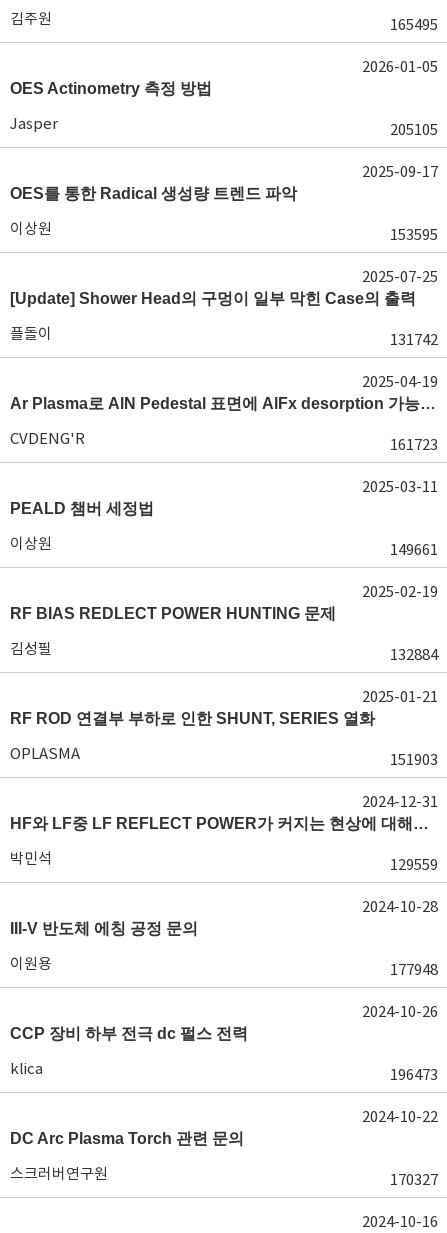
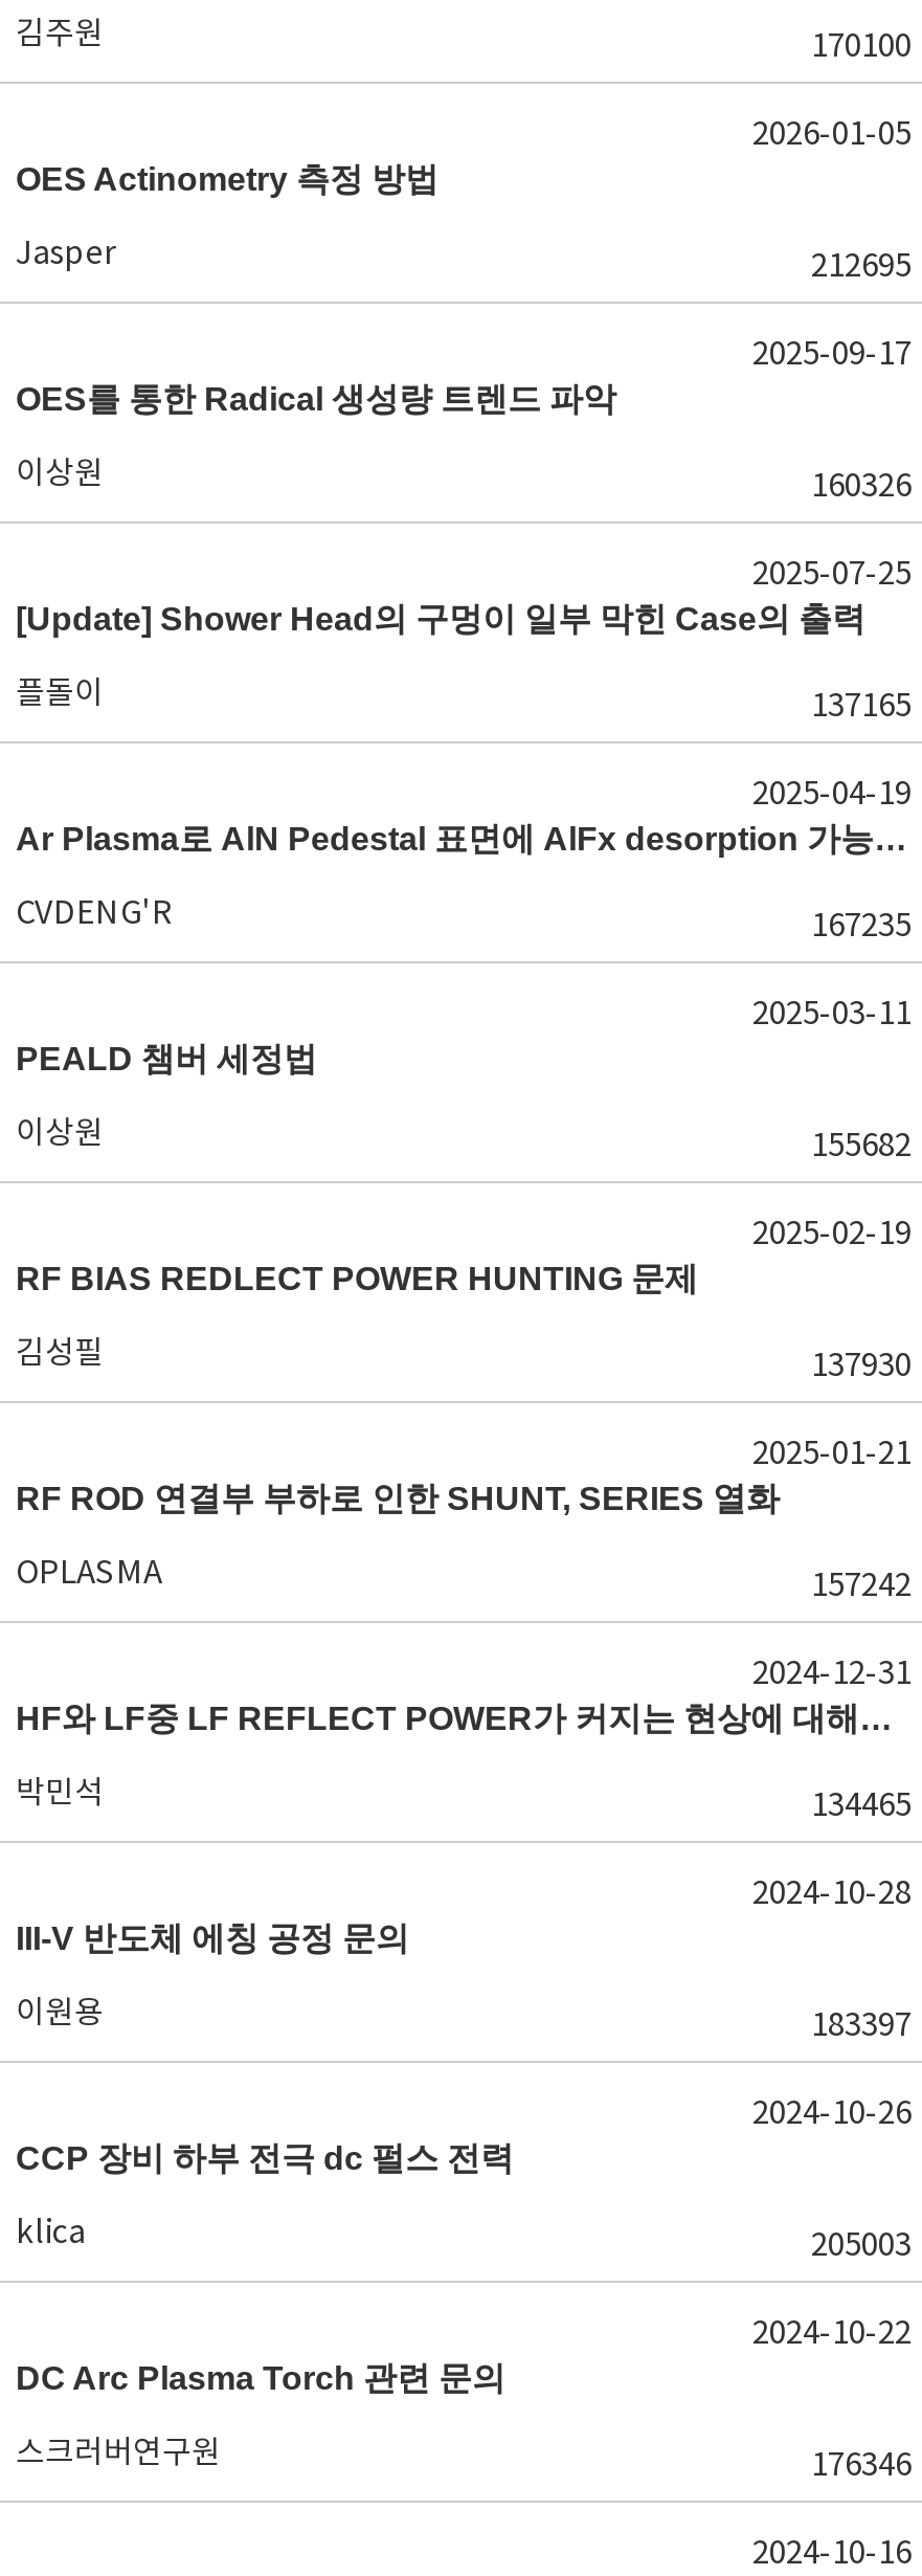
- 165495
+ 170100

- 205105
+ 212695

- 153595
+ 160326

- 131742
+ 137165

- 161723
+ 167235

- 149661
+ 155682

- 132884
+ 137930

- 151903
+ 157242

- 129559
+ 134465

- 177948
+ 183397

- 196473
+ 205003

- 170327
+ 176346
